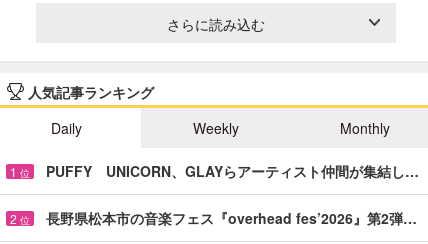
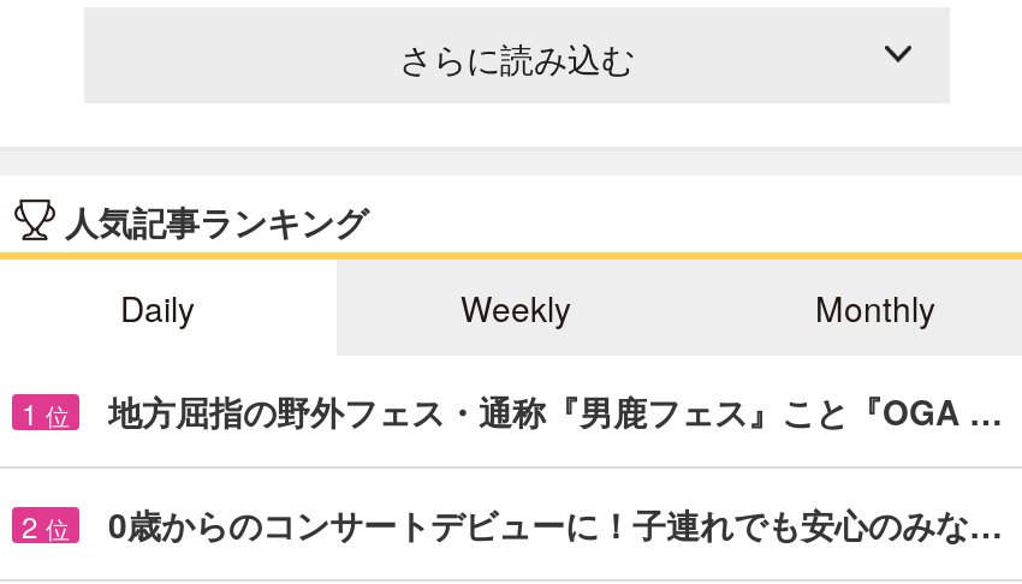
- PUFFY UNICORN、GLAYらアーティスト仲間が集結し…
+ 地方屈指の野外フェス・通称『男鹿フェス』こと『OGA …

- 長野県松本市の音楽フェス『overhead fes’2026』第2弾…
+ 0歳からのコンサートデビューに！子連れでも安心のみな…
